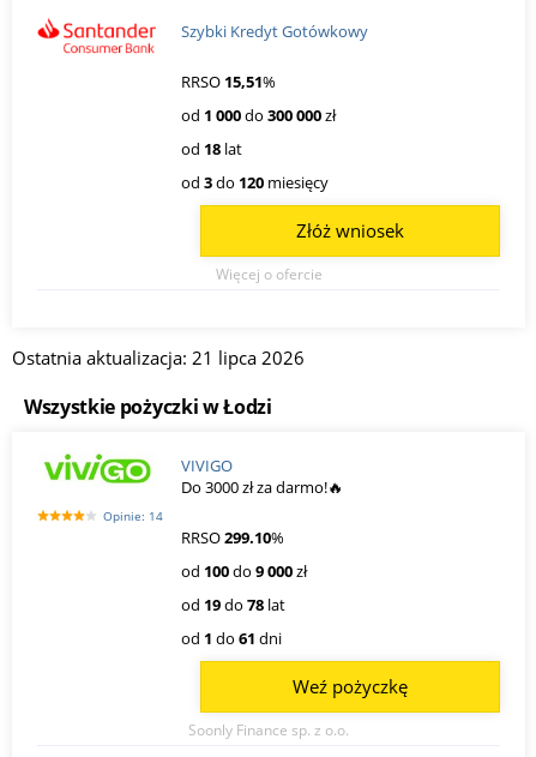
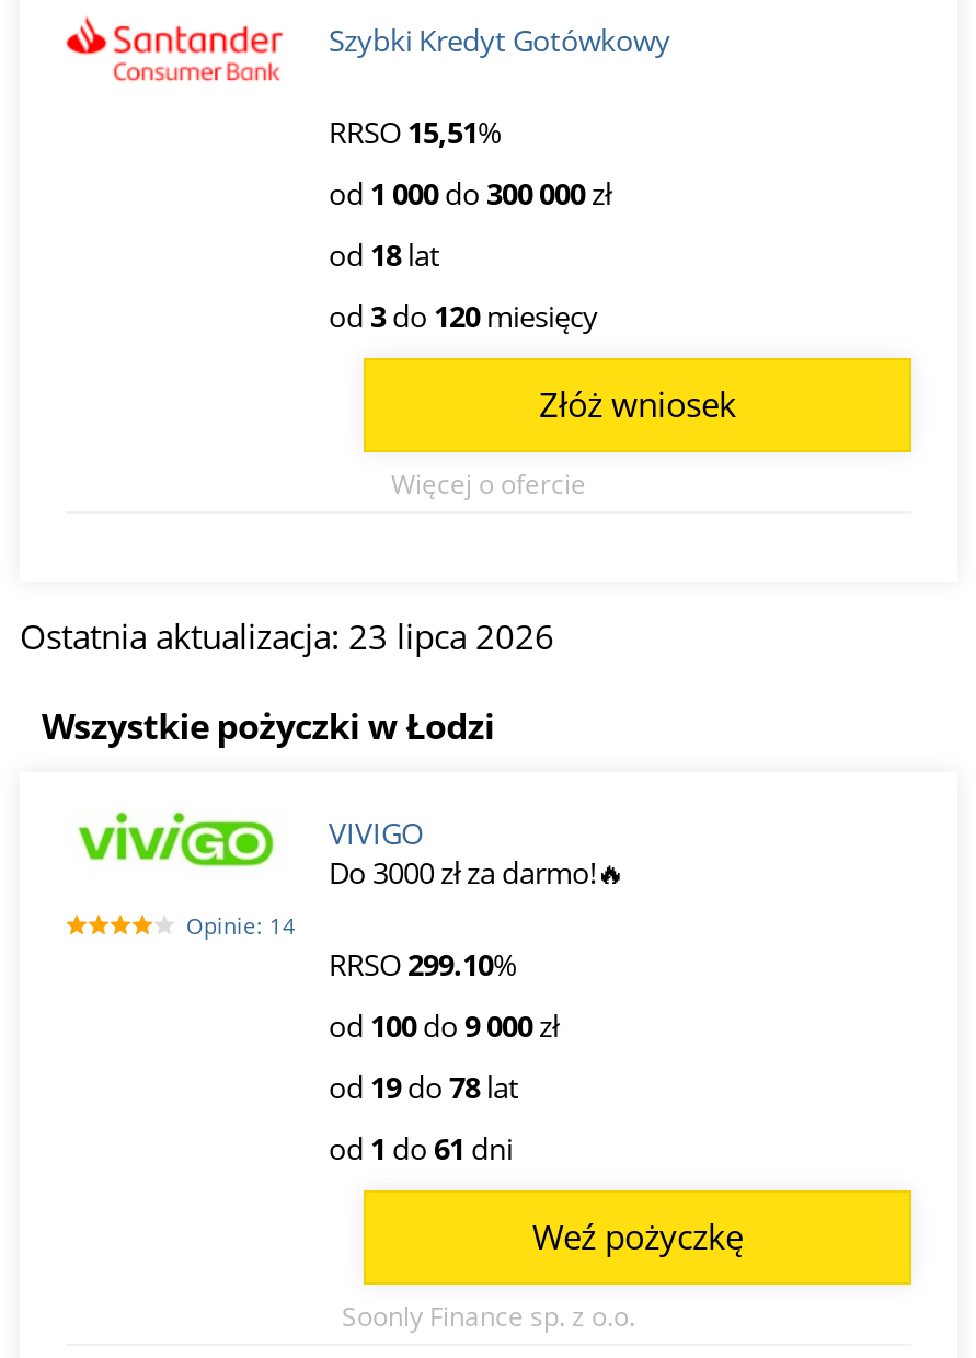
- Ostatnia aktualizacja: 21 lipca 2026
+ Ostatnia aktualizacja: 23 lipca 2026
